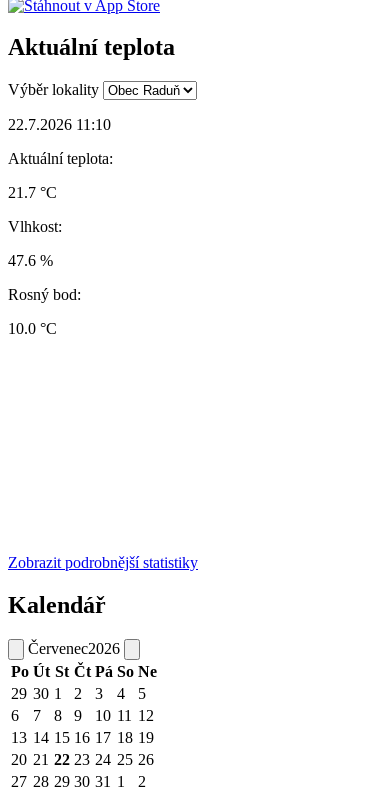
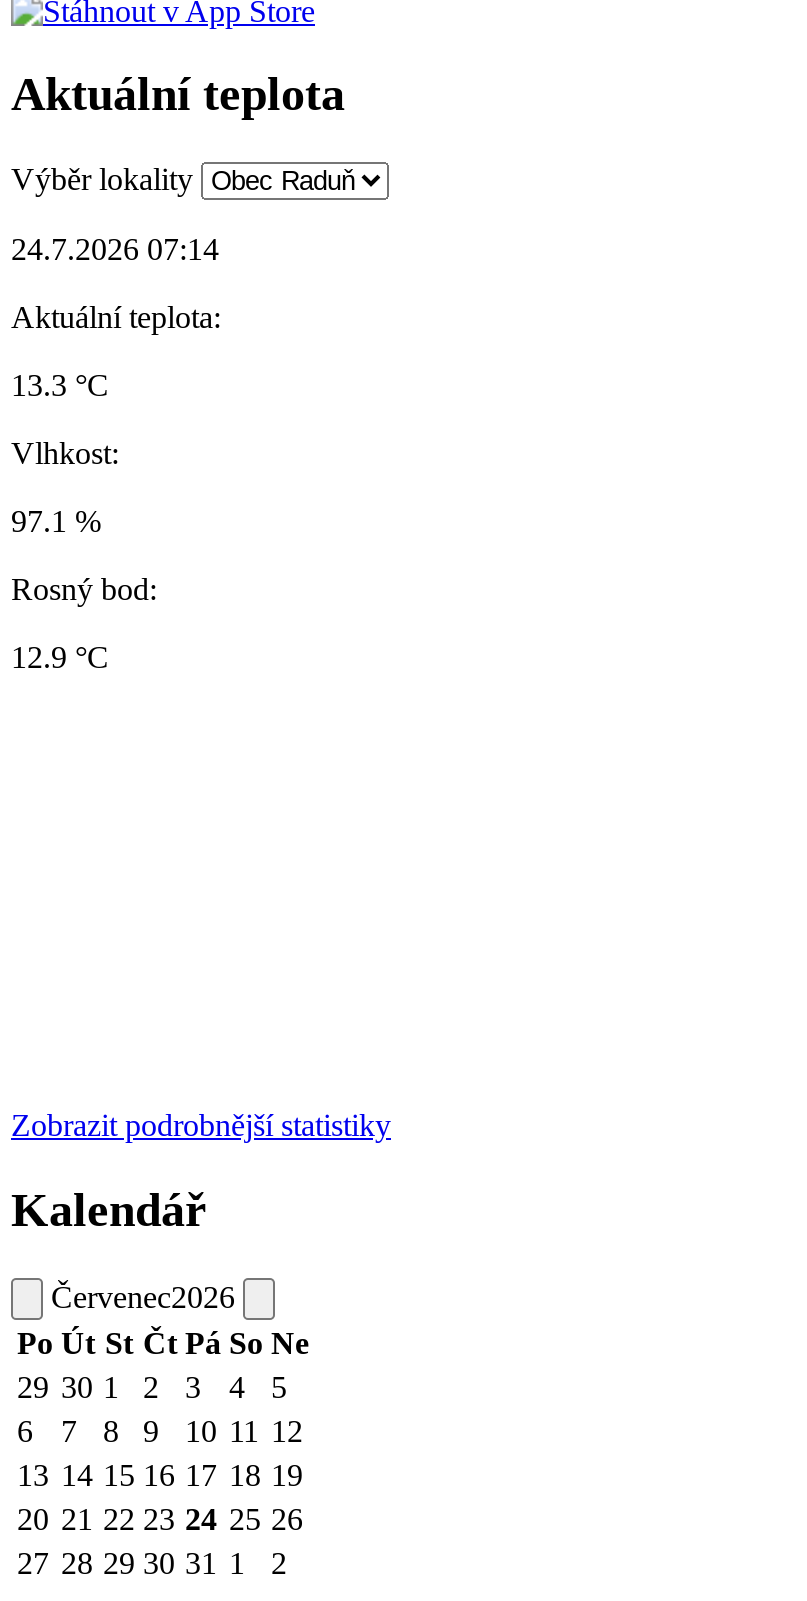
- 22.7.2026 11:10
+ 24.7.2026 07:14

- 21.7 °C
+ 13.3 °C

- 47.6 %
+ 97.1 %

- 10.0 °C
+ 12.9 °C
